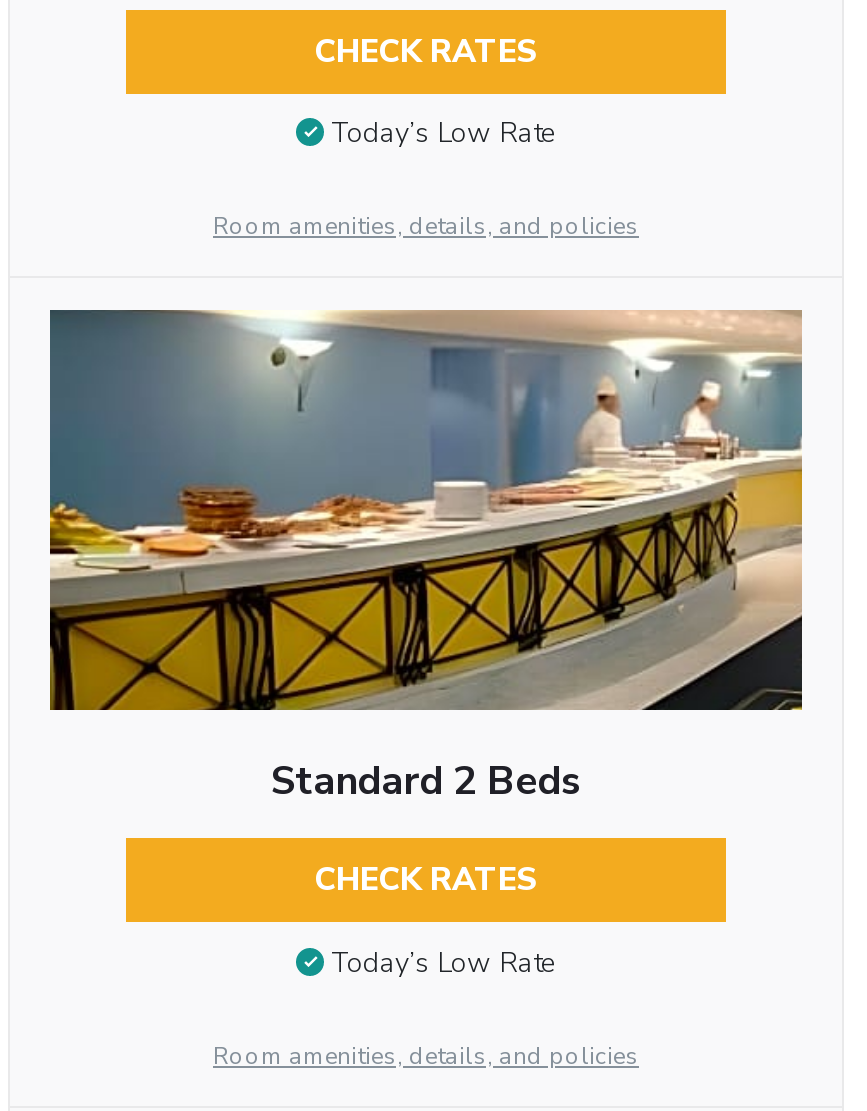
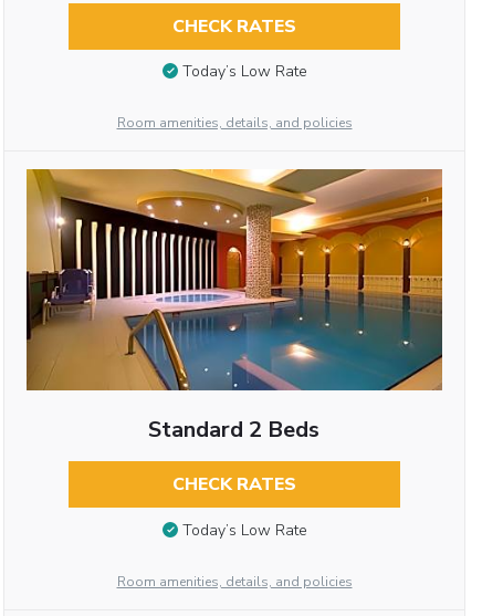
- [image]
+ [image]
